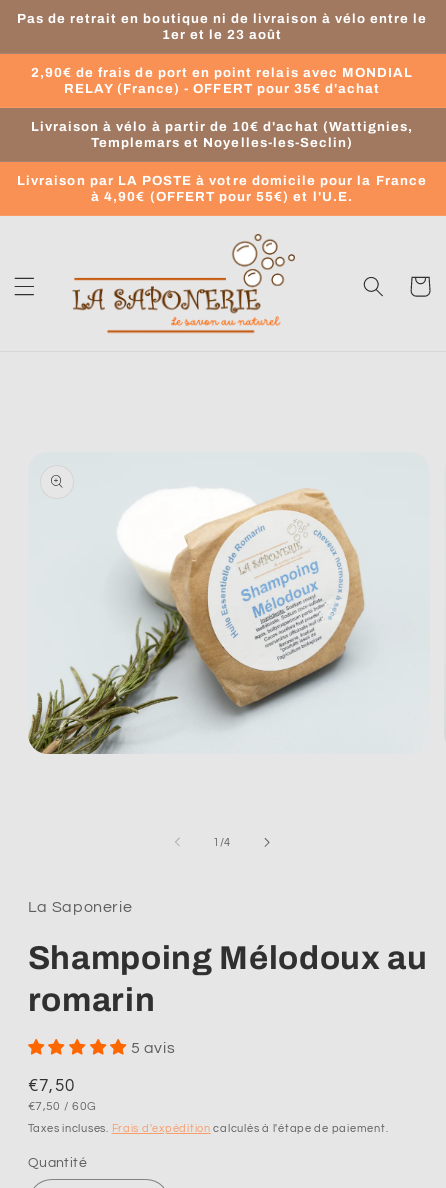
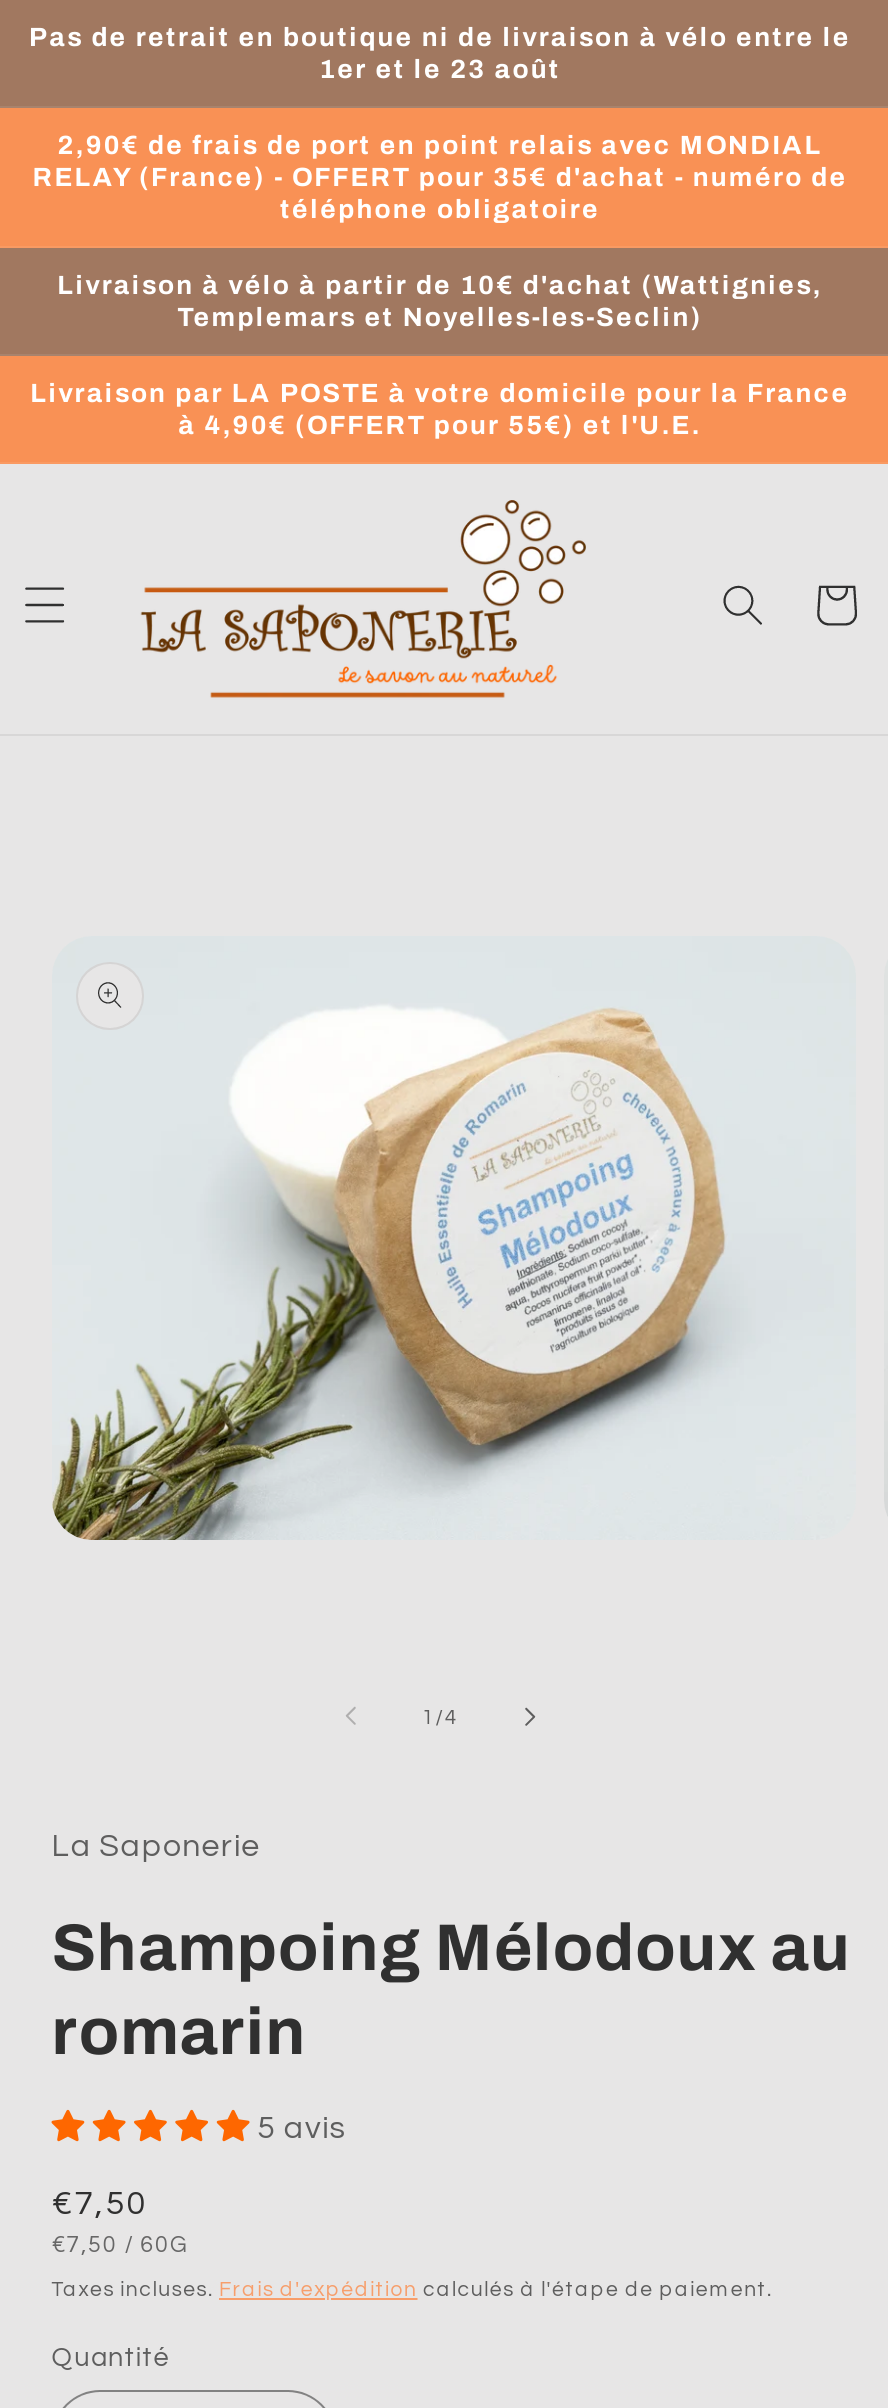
- RELAY (France) - OFFERT pour 35€ d'achat
+ RELAY (France) - OFFERT pour 35€ d'achat - numéro de
+ téléphone obligatoire
